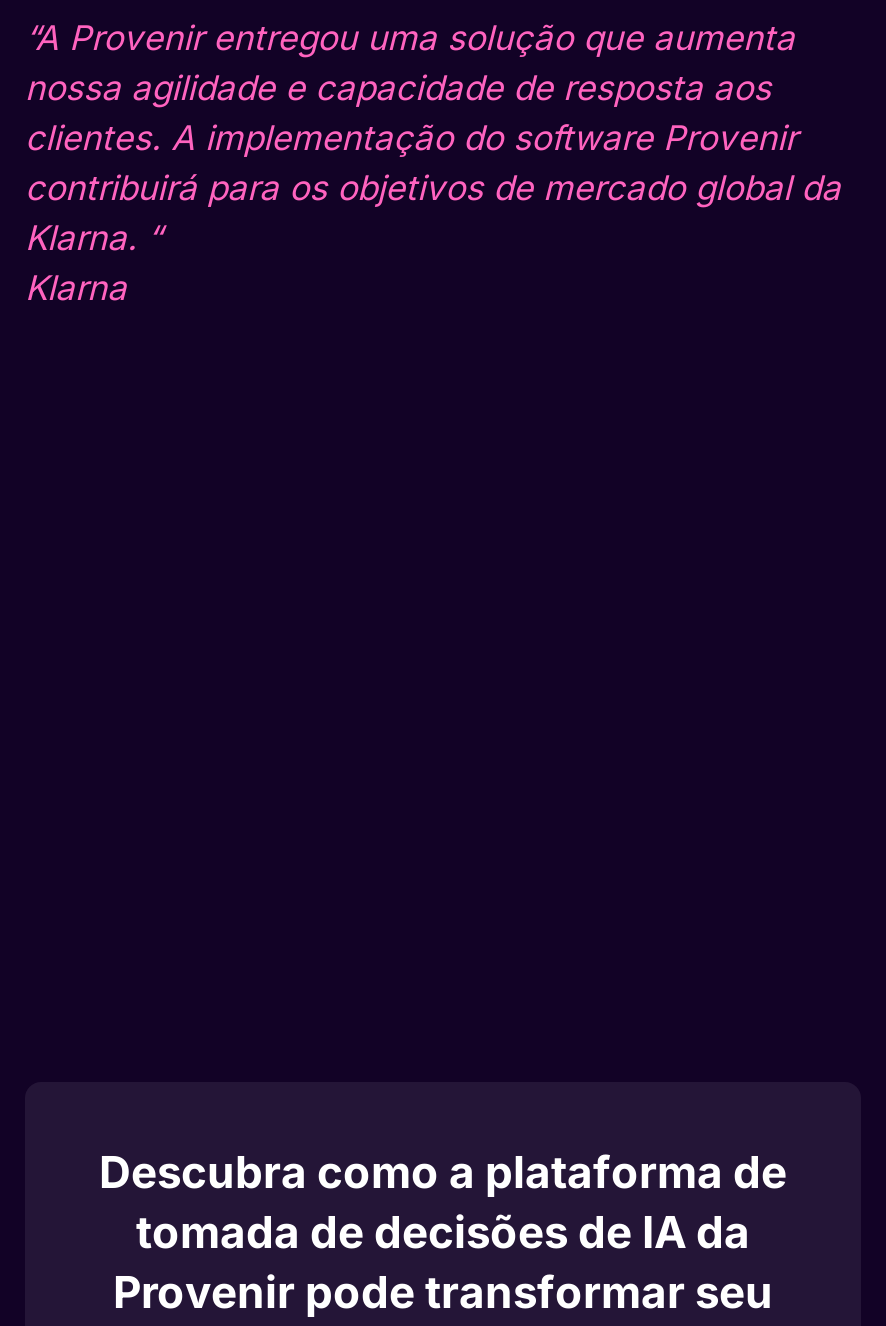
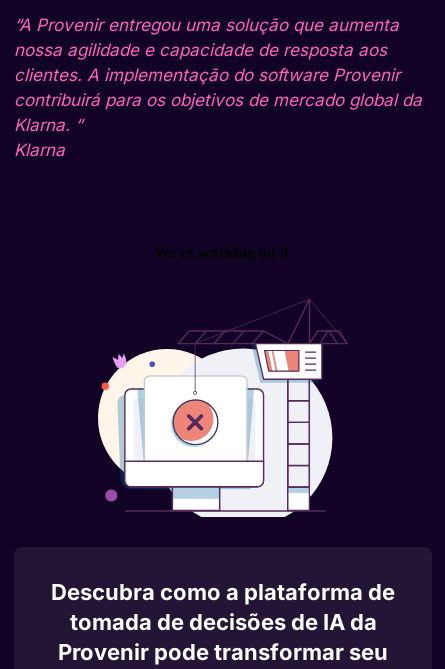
+ [image]
